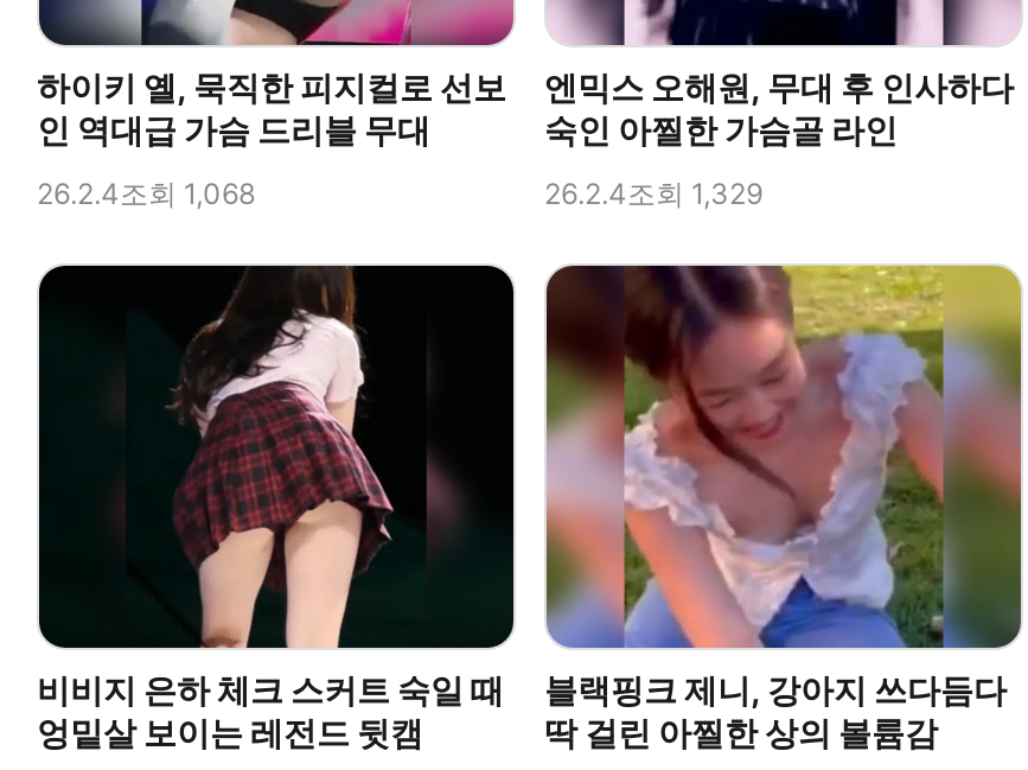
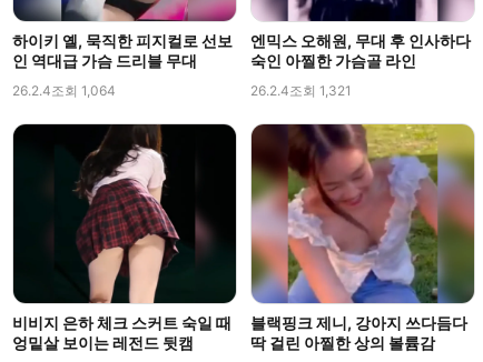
- 26.2.4조회 1,068
+ 26.2.4조회 1,064

- 26.2.4조회 1,329
+ 26.2.4조회 1,321
